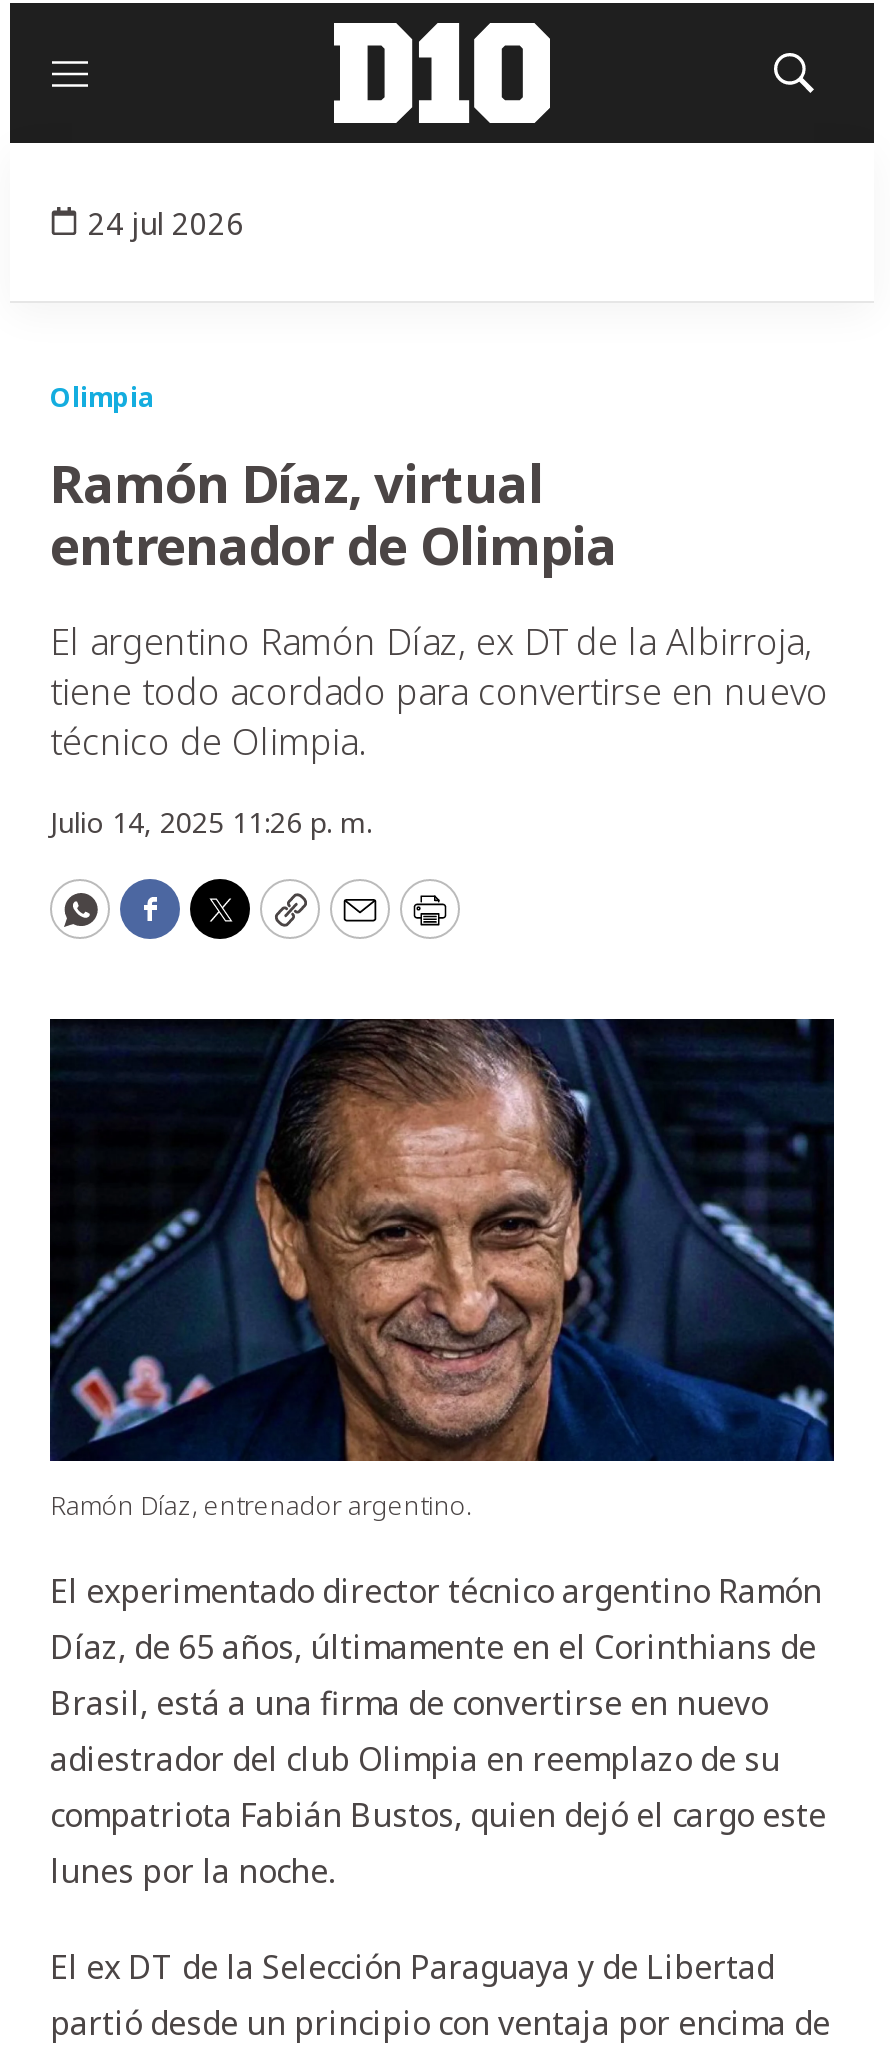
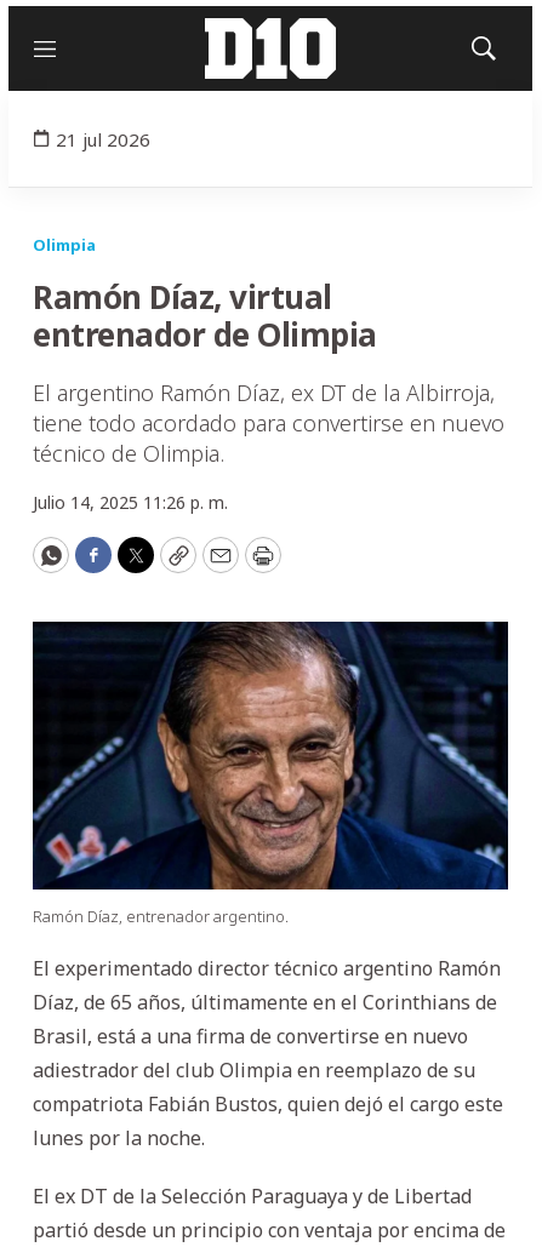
- 24 jul 2026
+ 21 jul 2026
